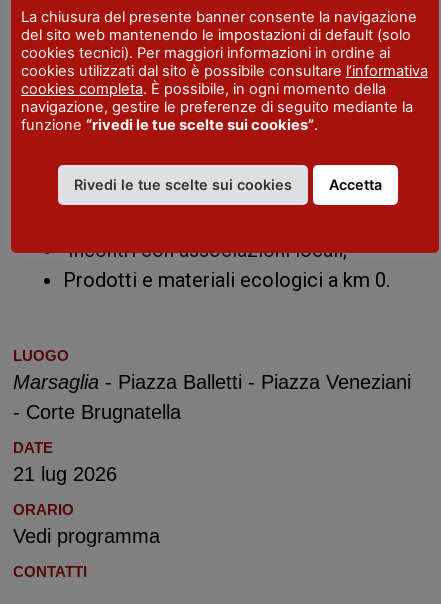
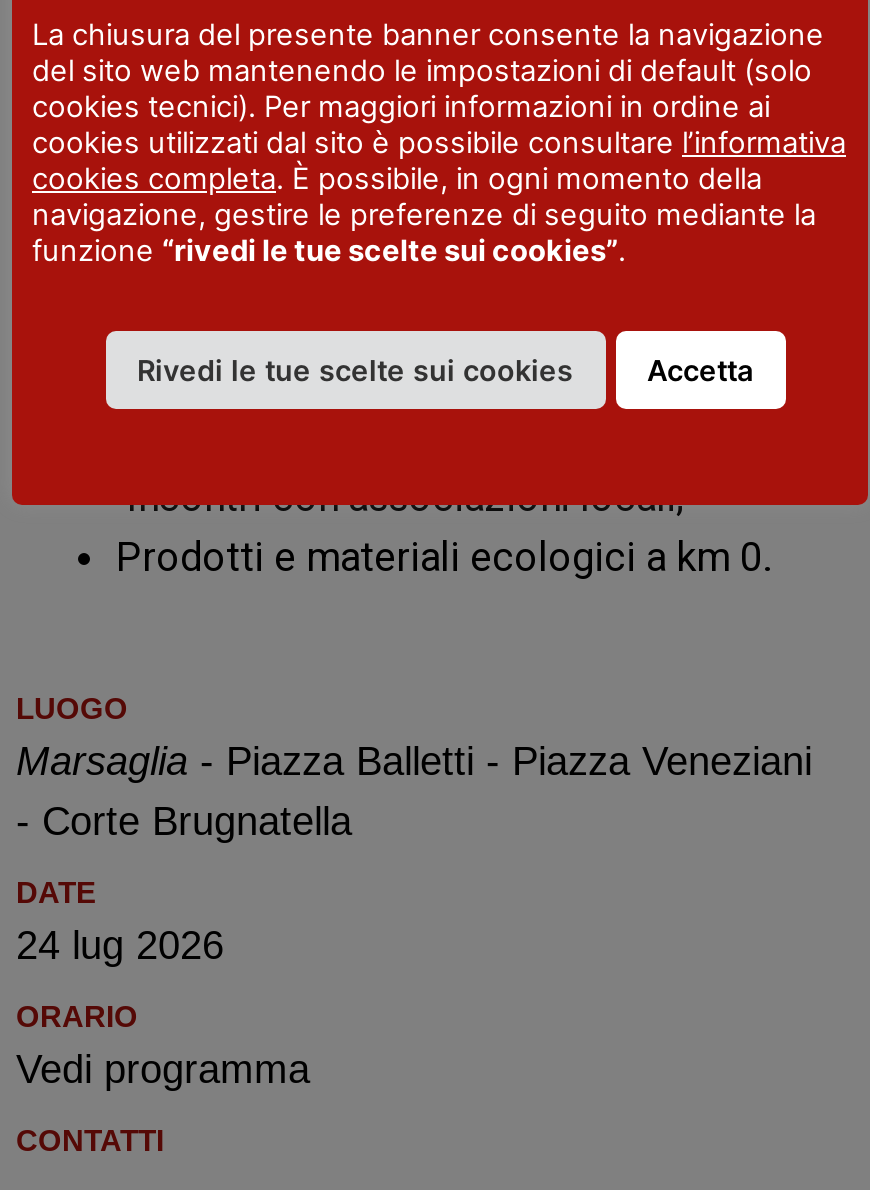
- 21 lug 2026
+ 24 lug 2026
